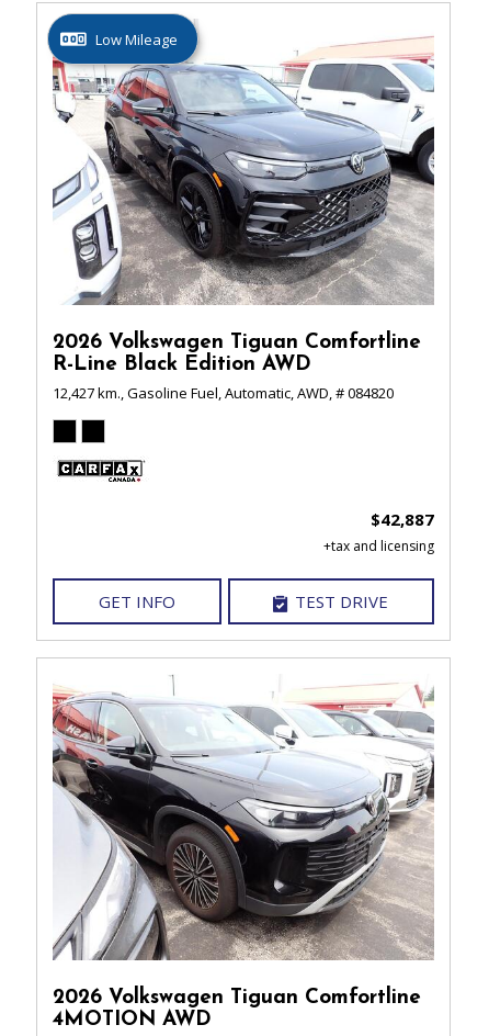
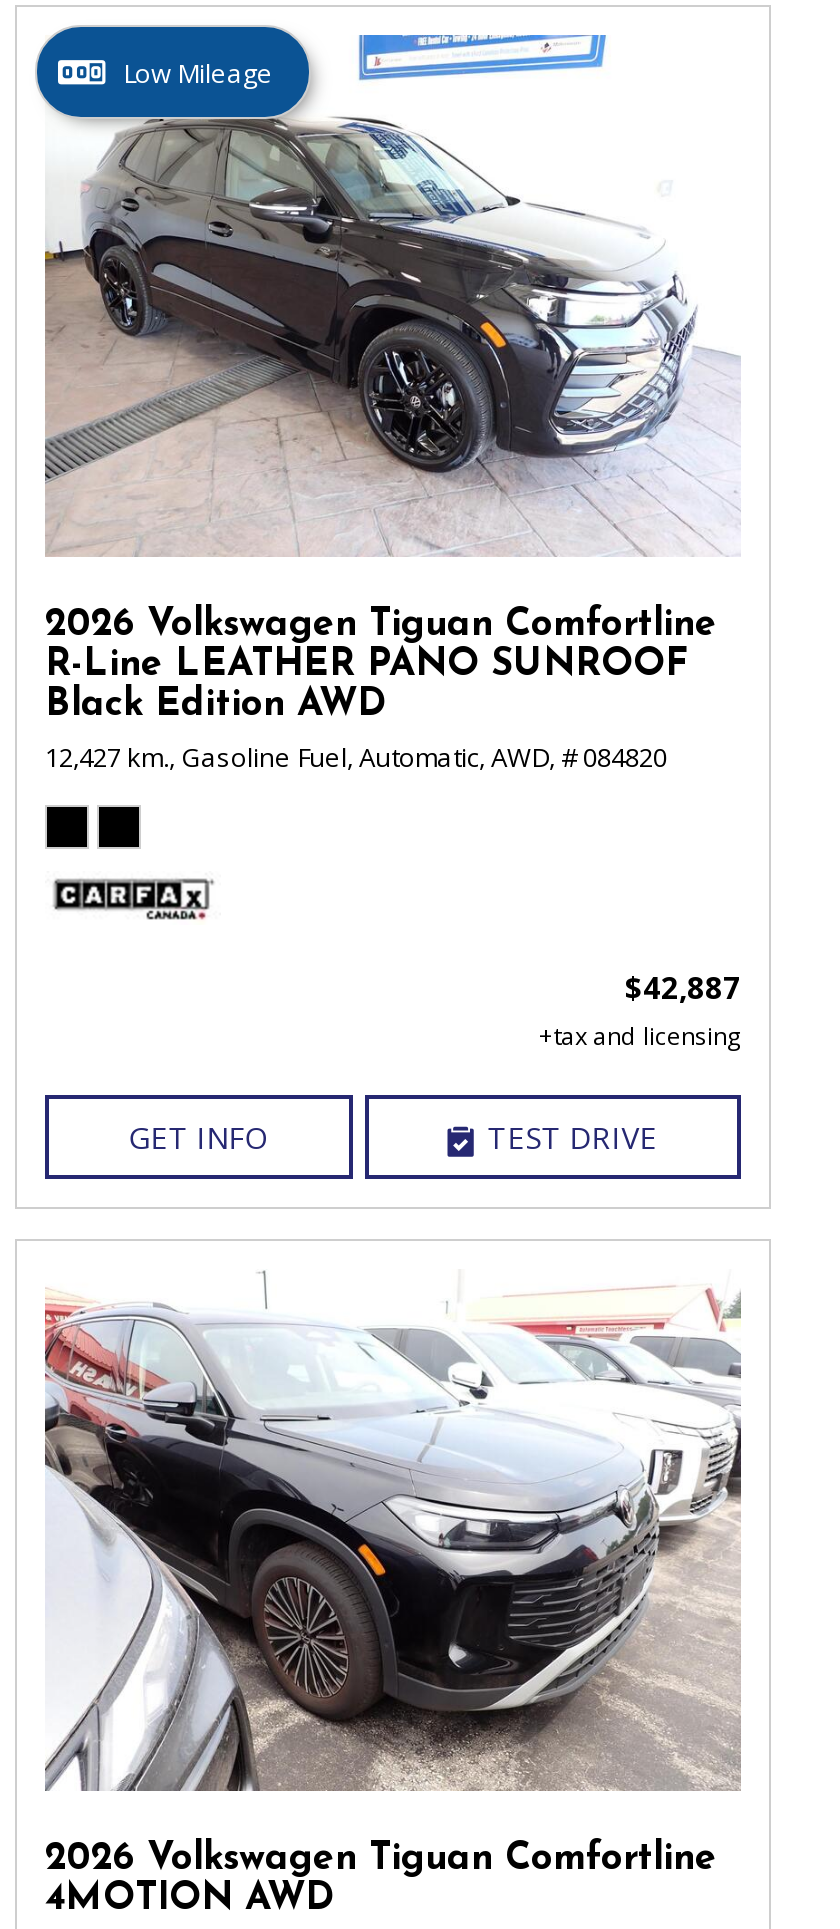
- [image]
+ [image]

- R-Line Black Edition AWD
+ R-Line LEATHER PANO SUNROOF
+ Black Edition AWD
